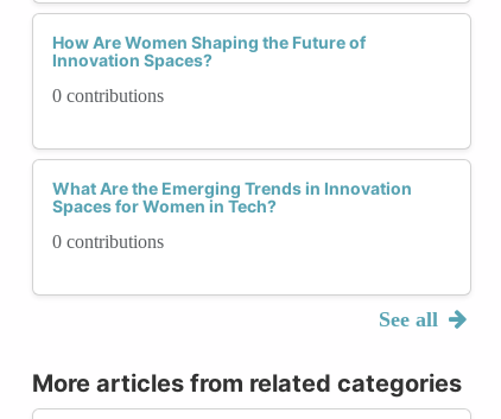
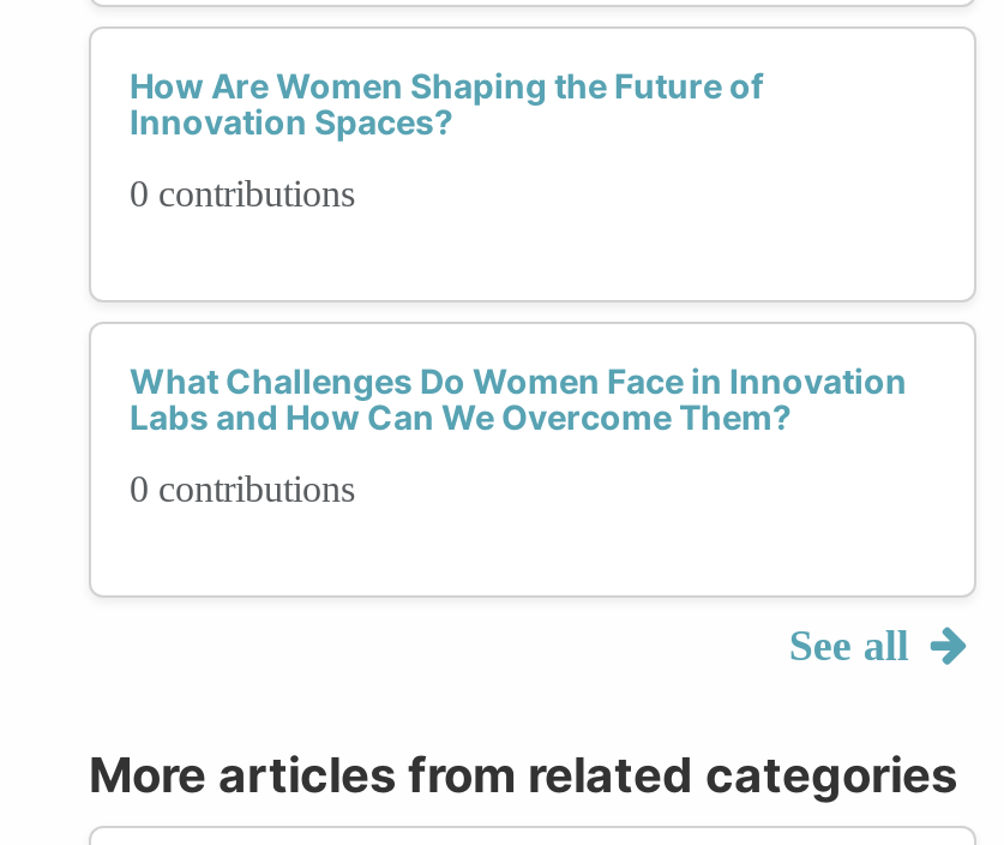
- What Are the Emerging Trends in Innovation
- Spaces for Women in Tech?
+ What Challenges Do Women Face in Innovation
+ Labs and How Can We Overcome Them?
